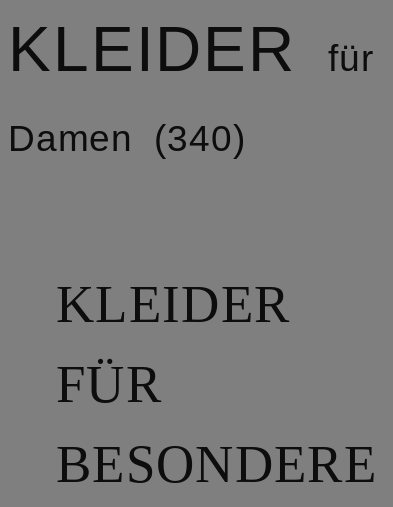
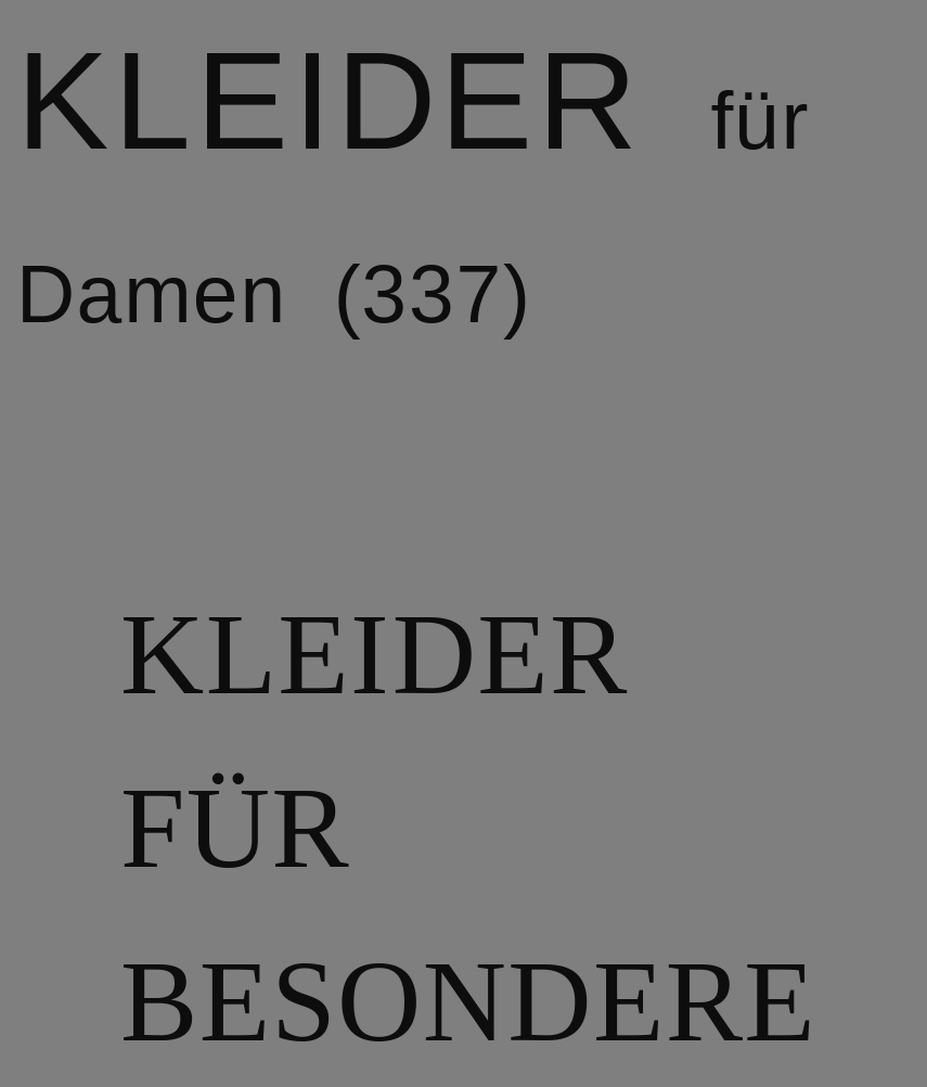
- Damen 340
+ Damen 337
